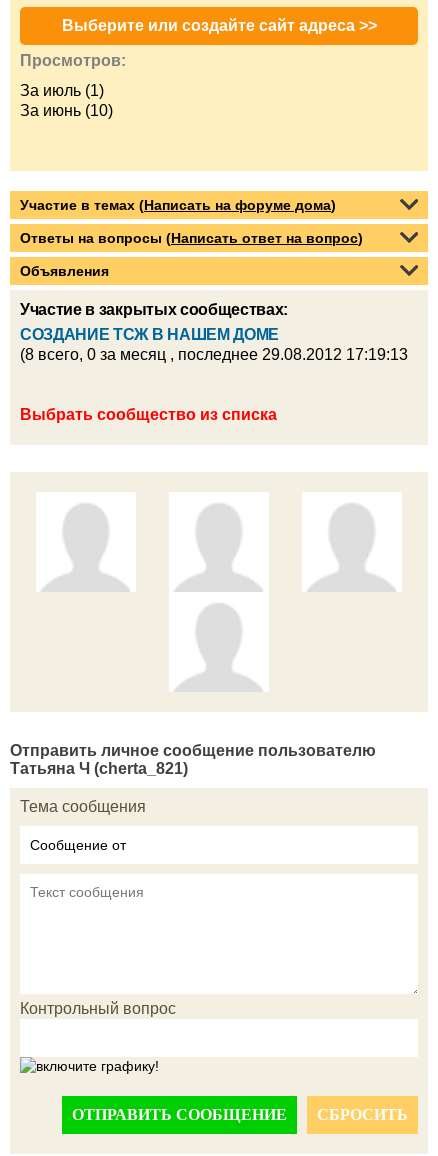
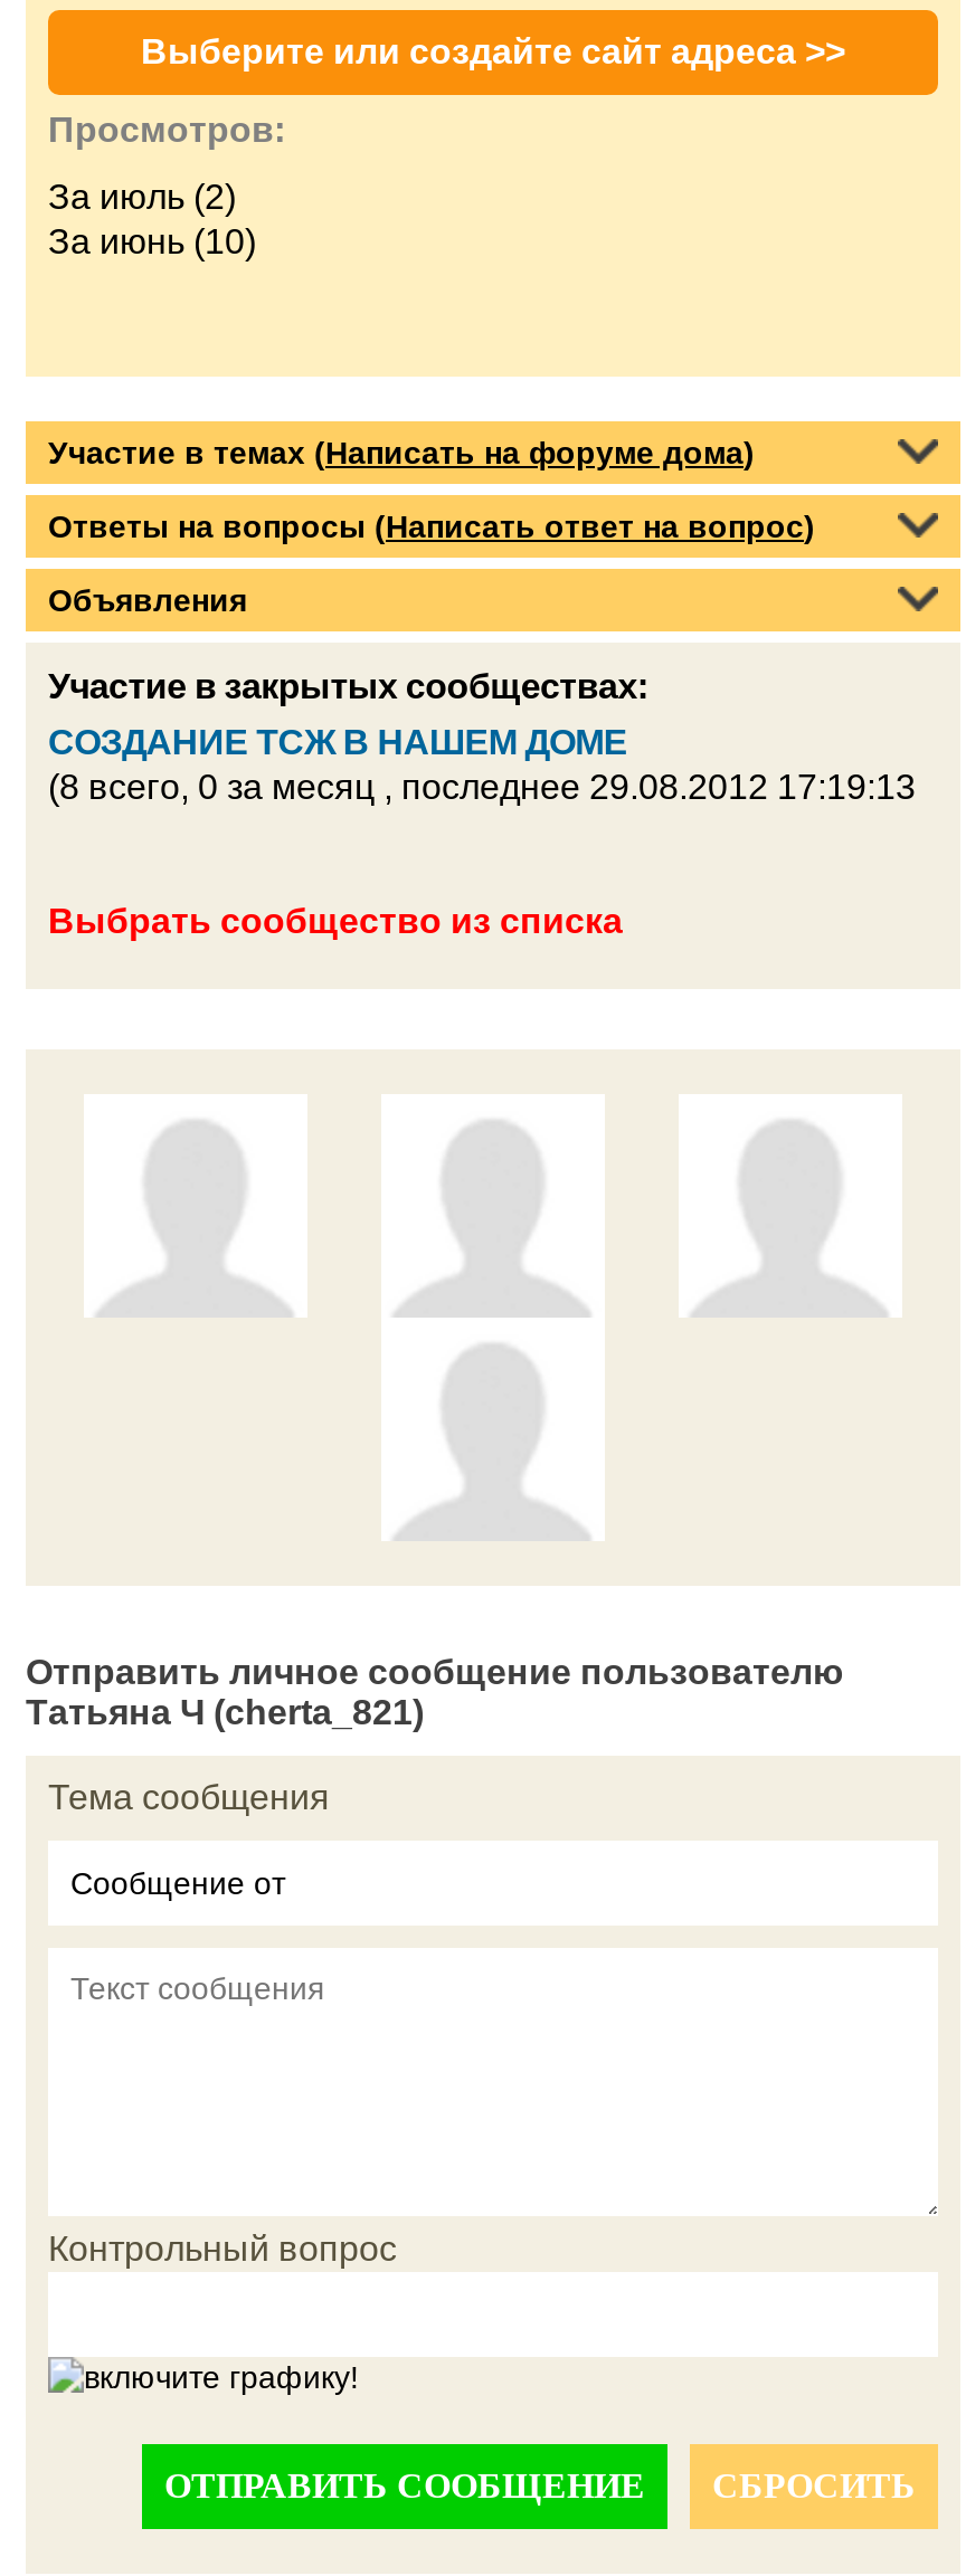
- За июль (1)
+ За июль (2)
